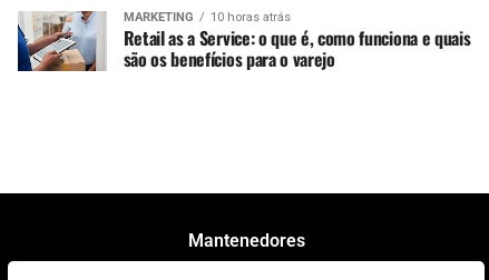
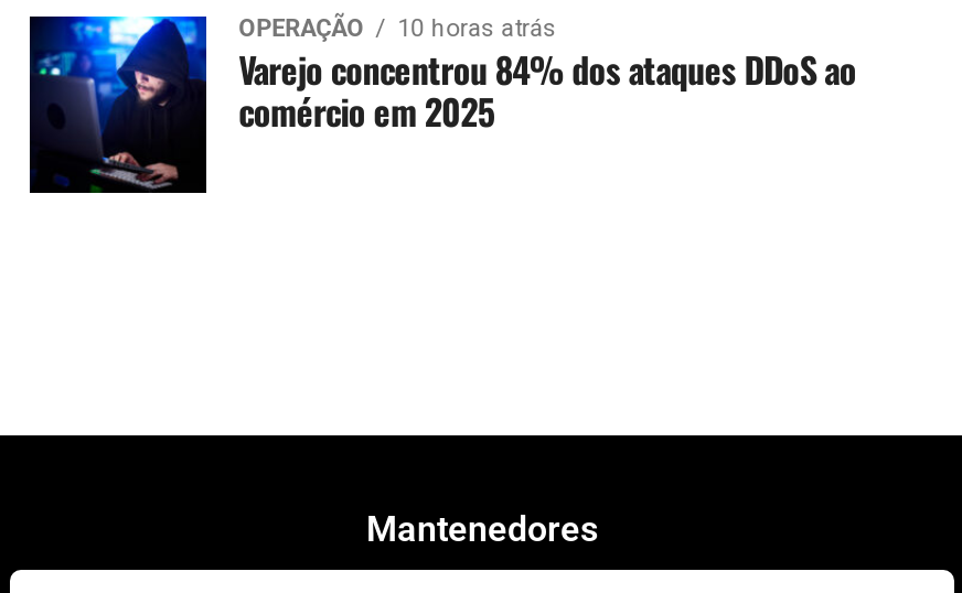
- [image]
- MARKETING
+ [image]
+ OPERAÇÃO

- Retail as a Service: o que é, como funciona e quais
- são os benefícios para o varejo
+ Varejo concentrou 84% dos ataques DDoS ao
+ comércio em 2025
